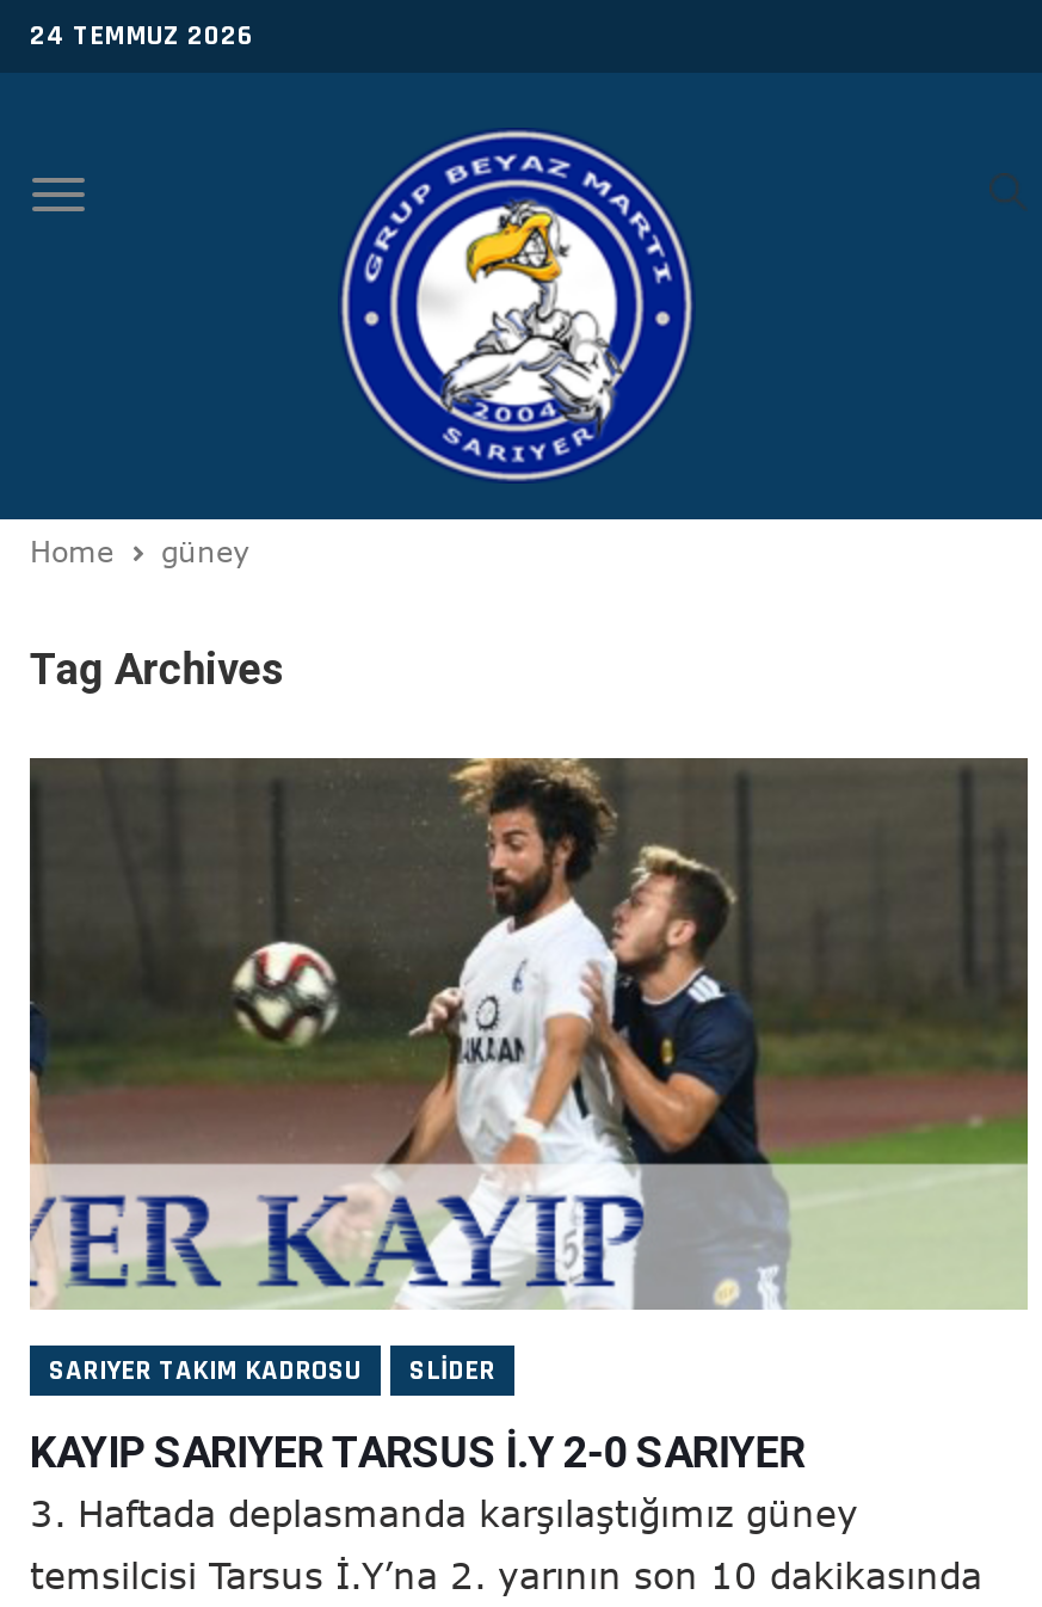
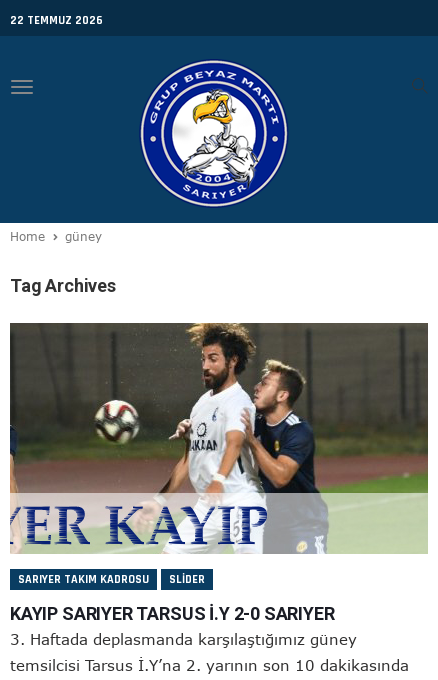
- 24 TEMMUZ 2026
+ 22 TEMMUZ 2026
